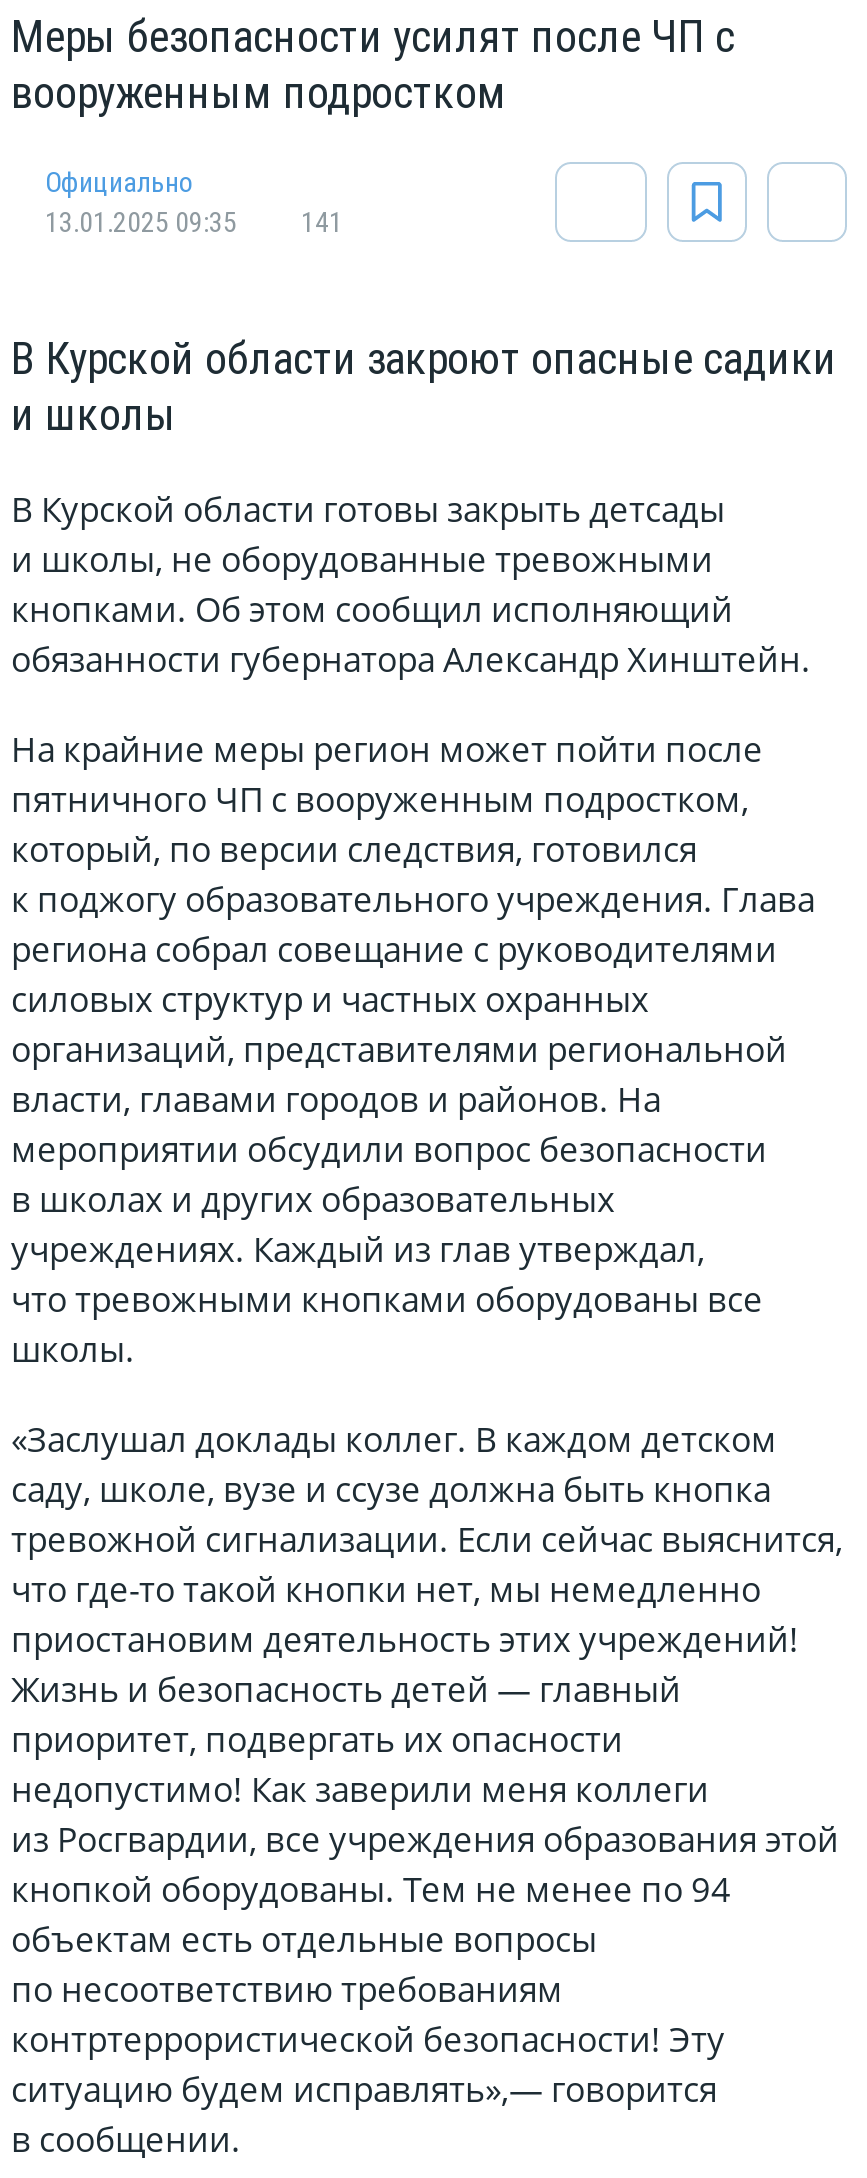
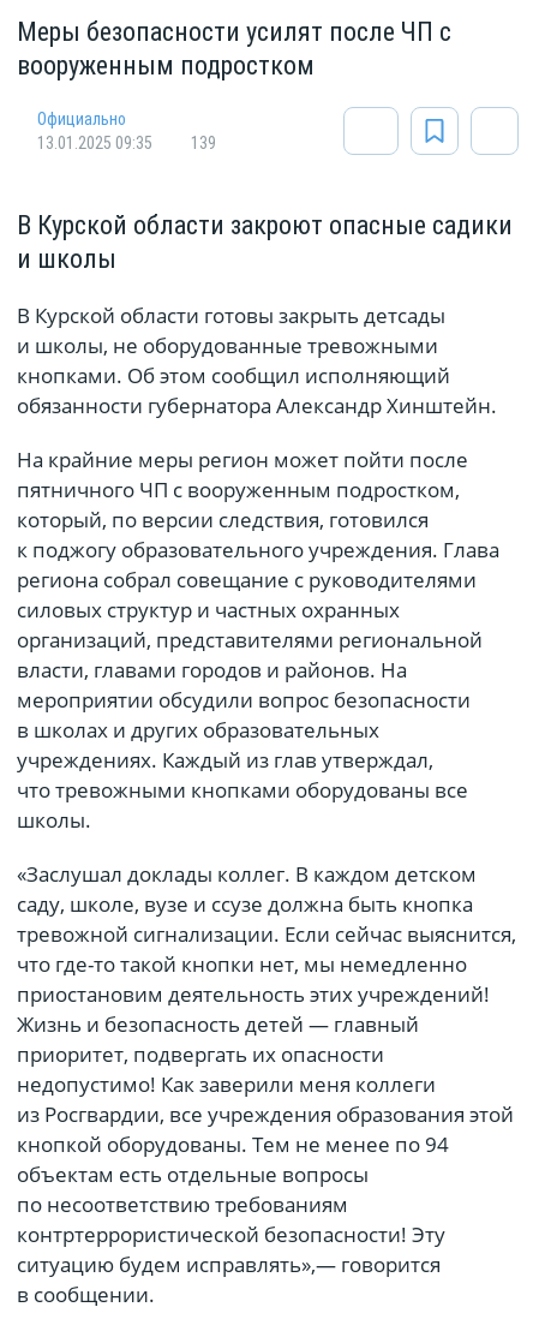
- 13.01.2025 09:35 141
+ 13.01.2025 09:35 139
